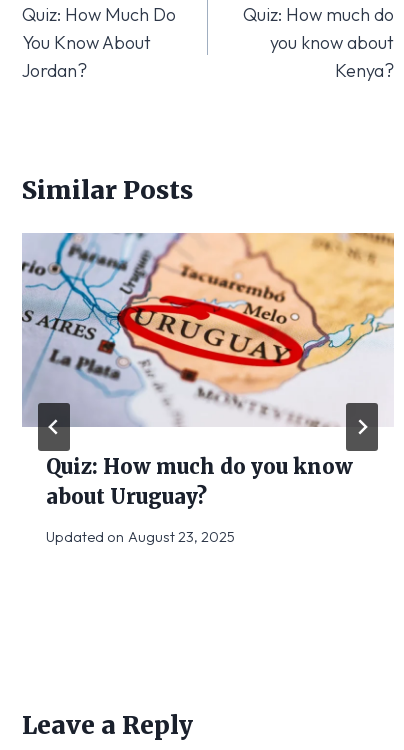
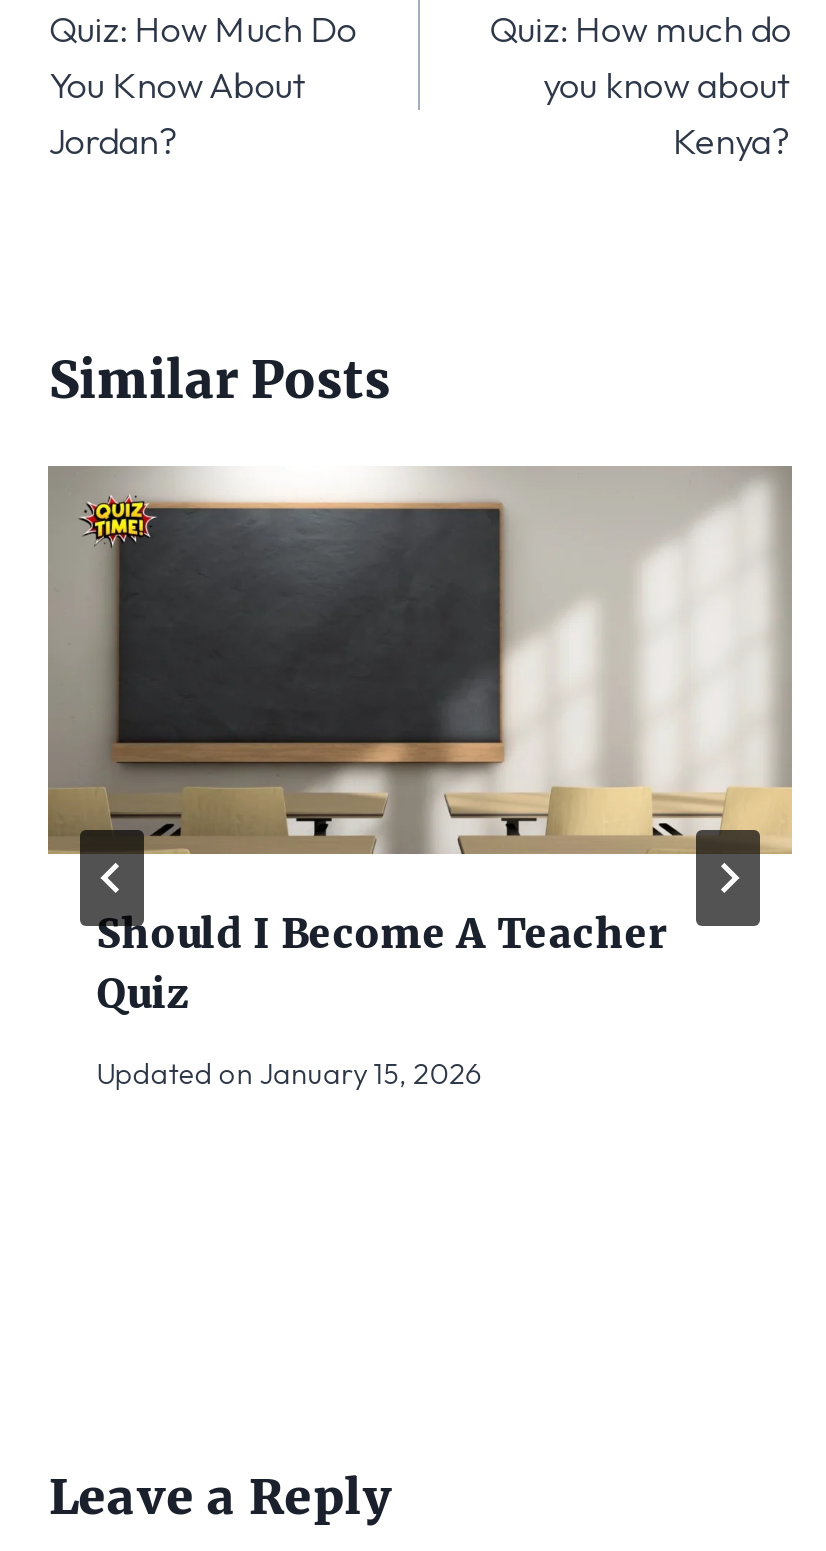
- [image]
- Quiz: How much do you know
- about Uruguay?
+ [image]
+ Should I Become A Teacher
+ Quiz

- Updated on August 23, 2025
+ Updated on January 15, 2026
